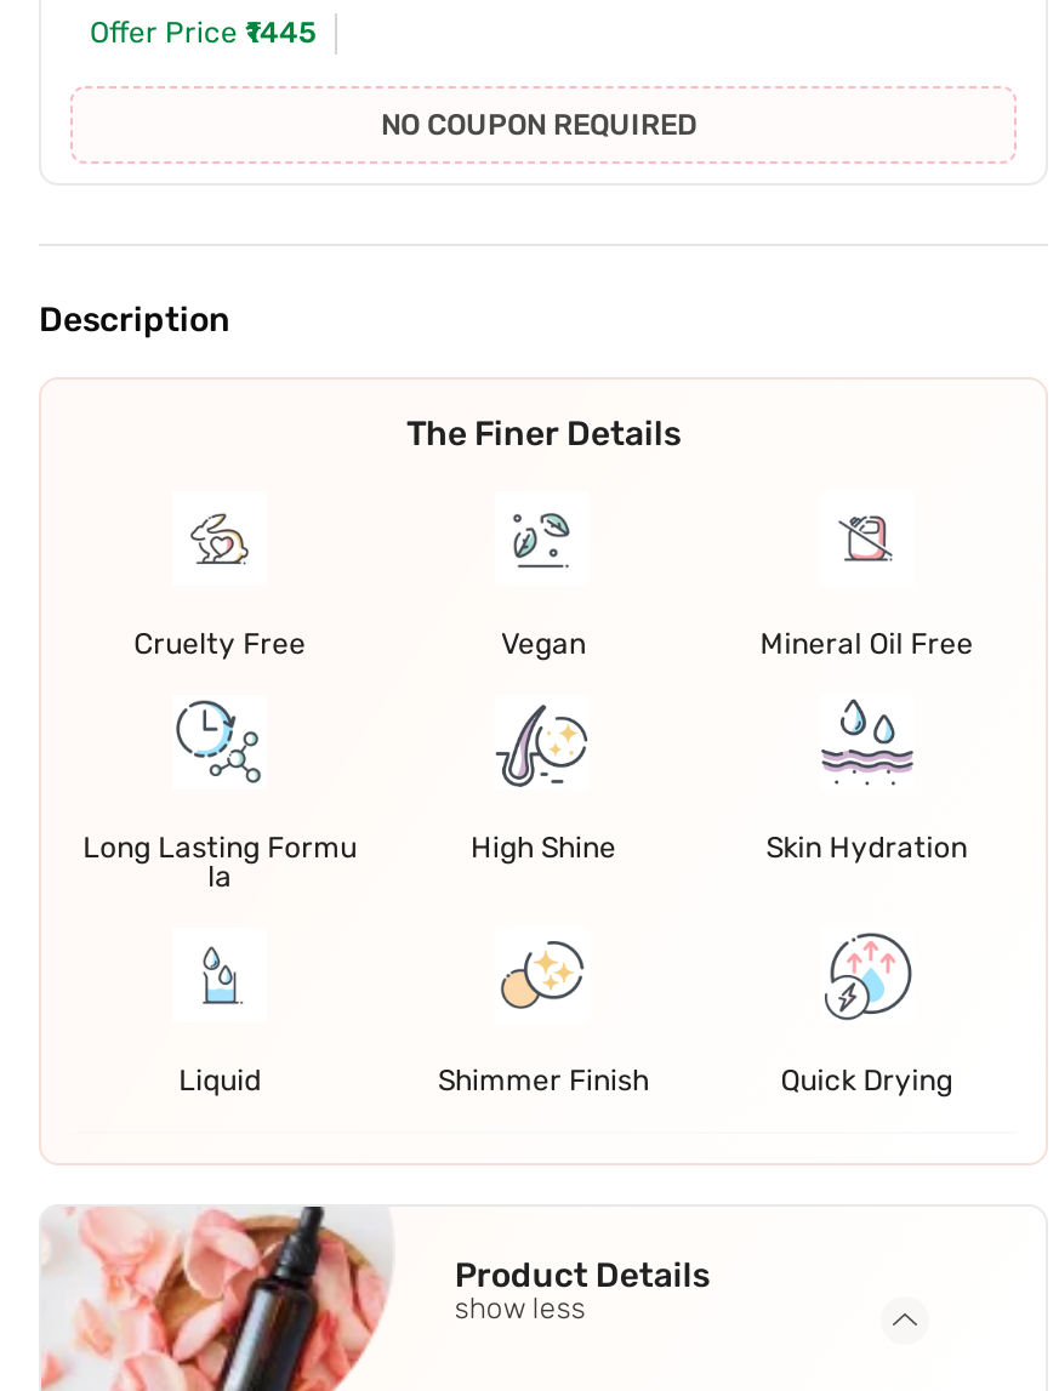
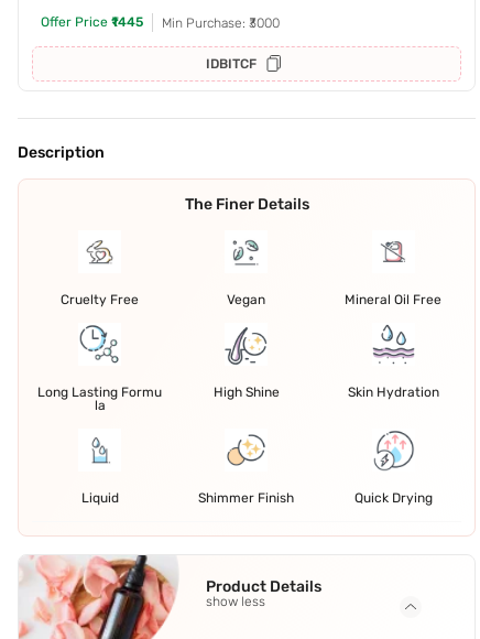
- NO COUPON REQUIRED
+ Min Purchase: ₹3000
+ IDBITCF
